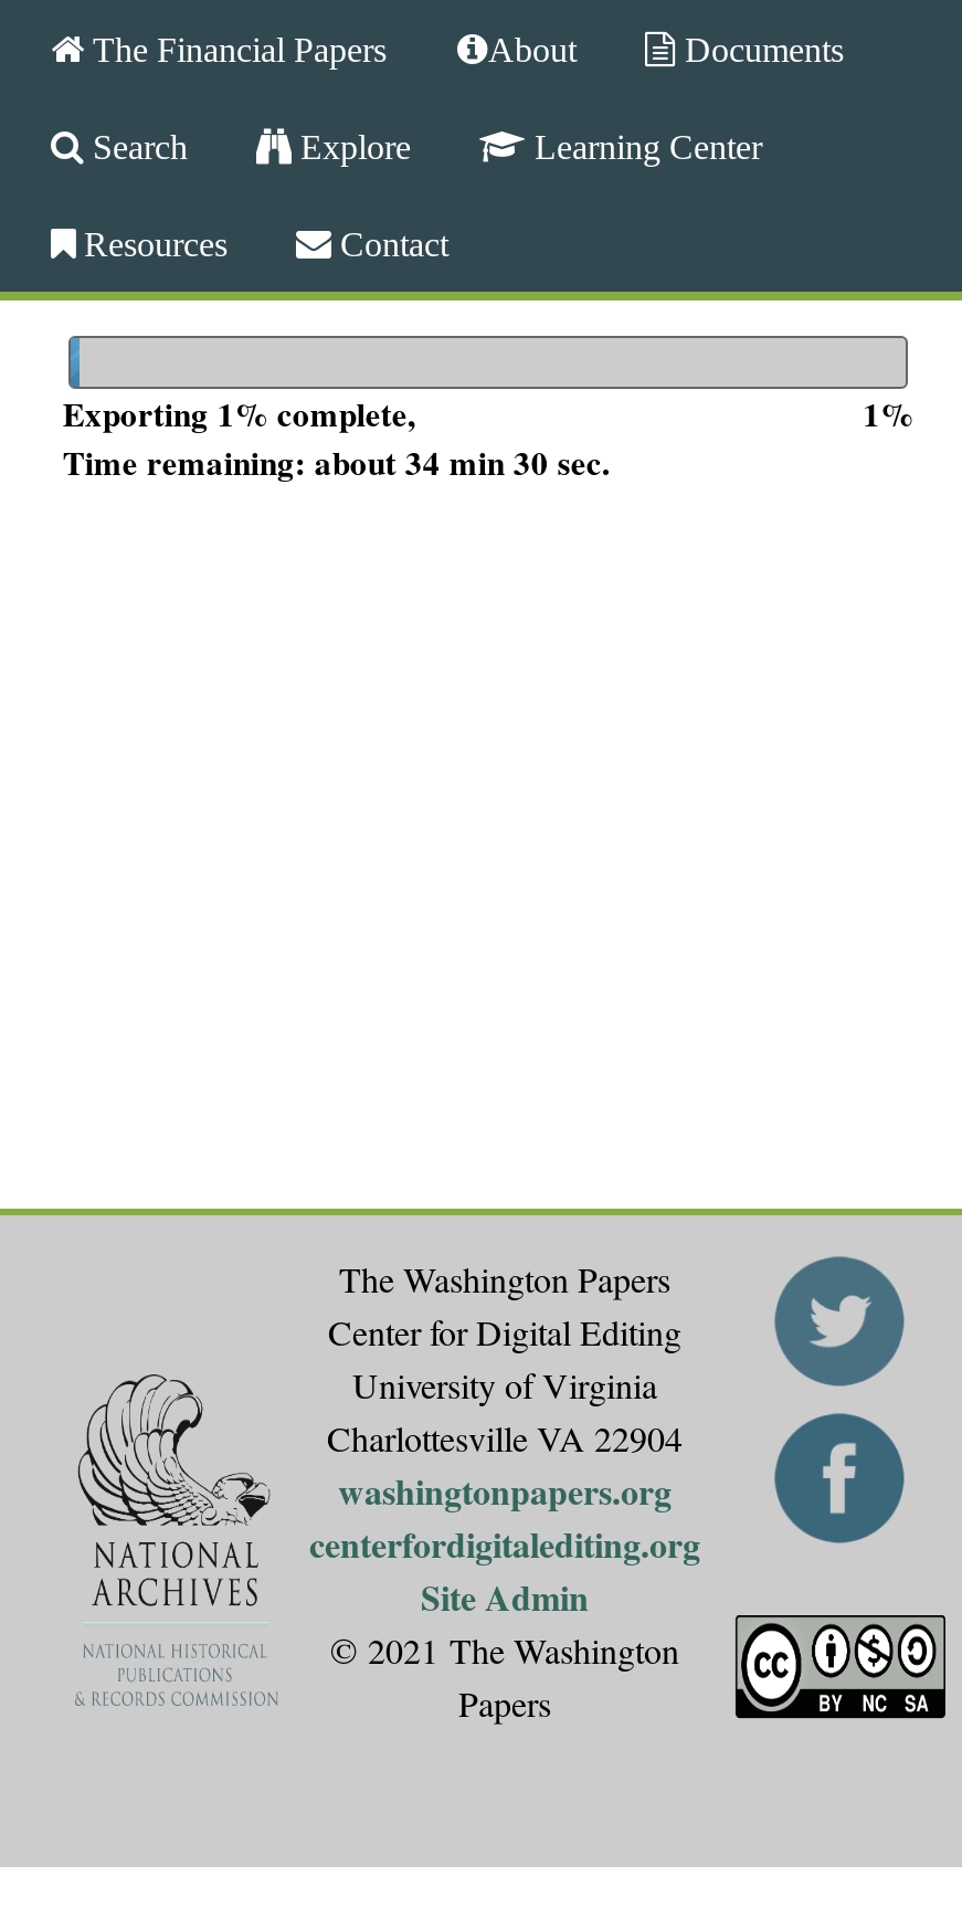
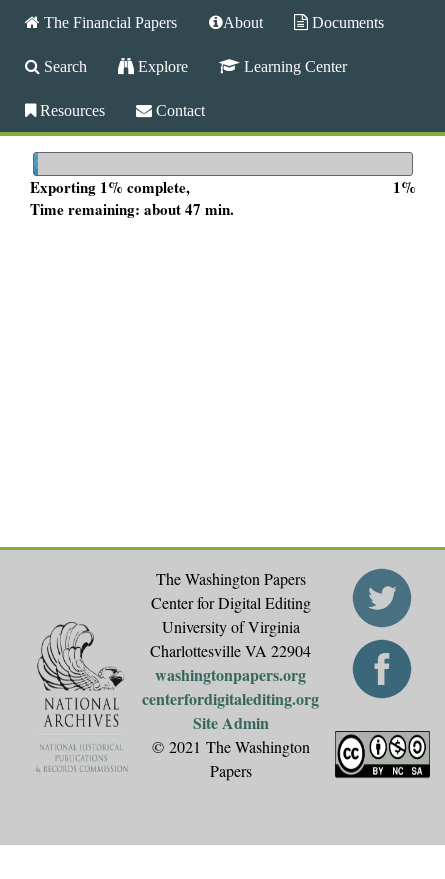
- Time remaining: about 34 min 30 sec.
+ Time remaining: about 47 min.
